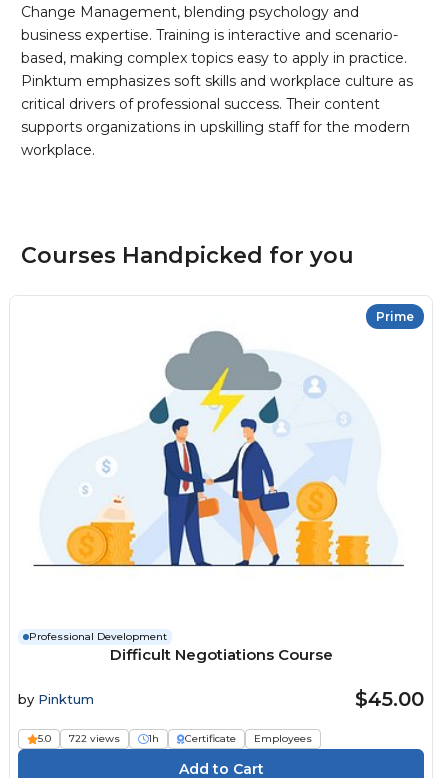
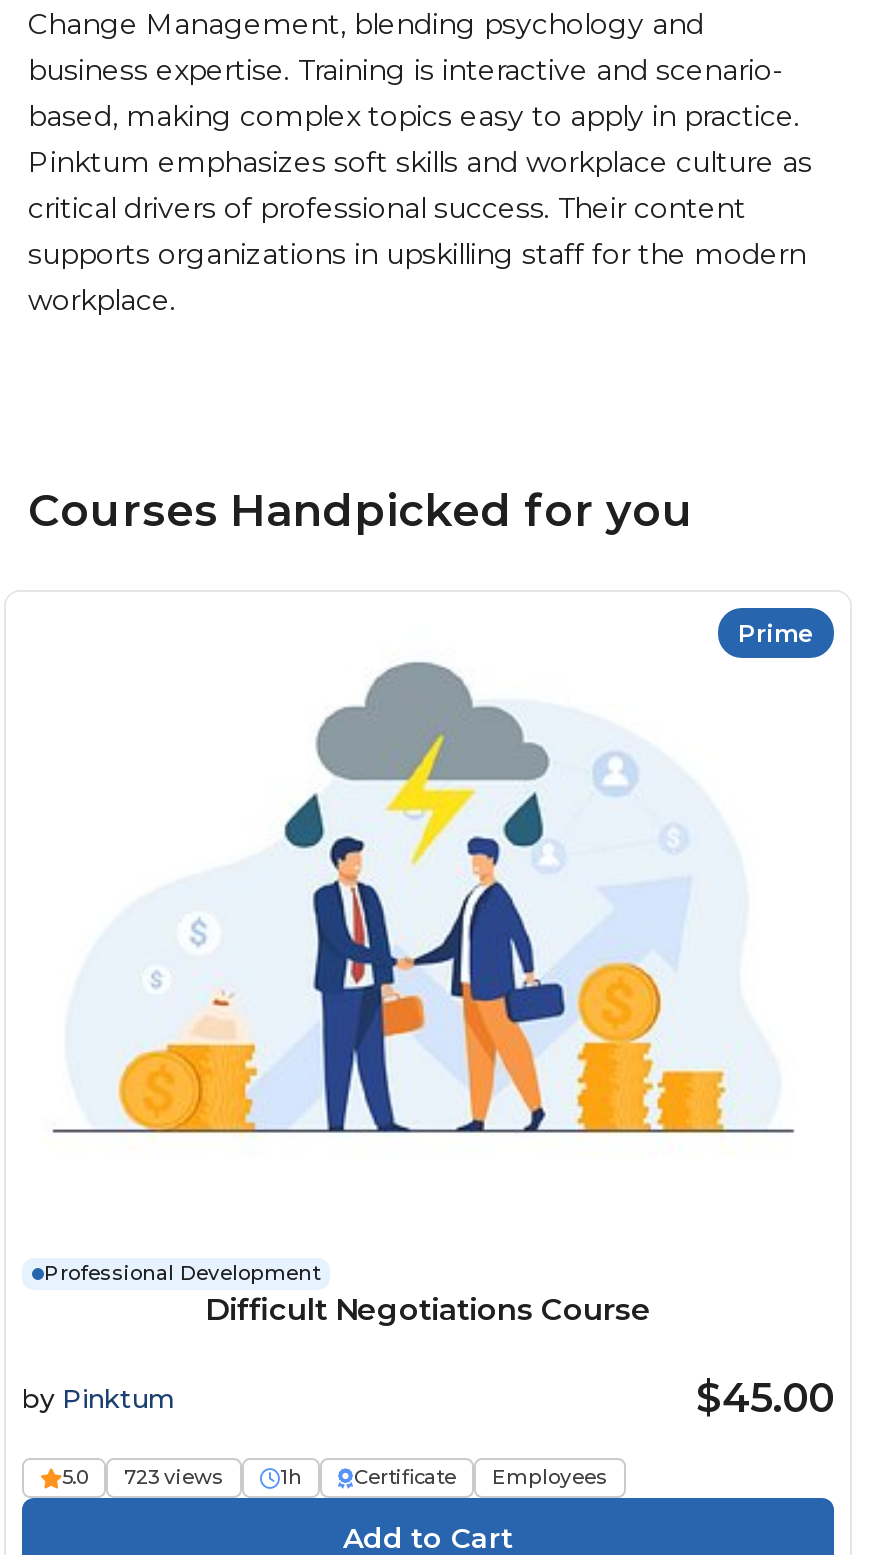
- 5.0 722 views
+ 5.0 723 views
